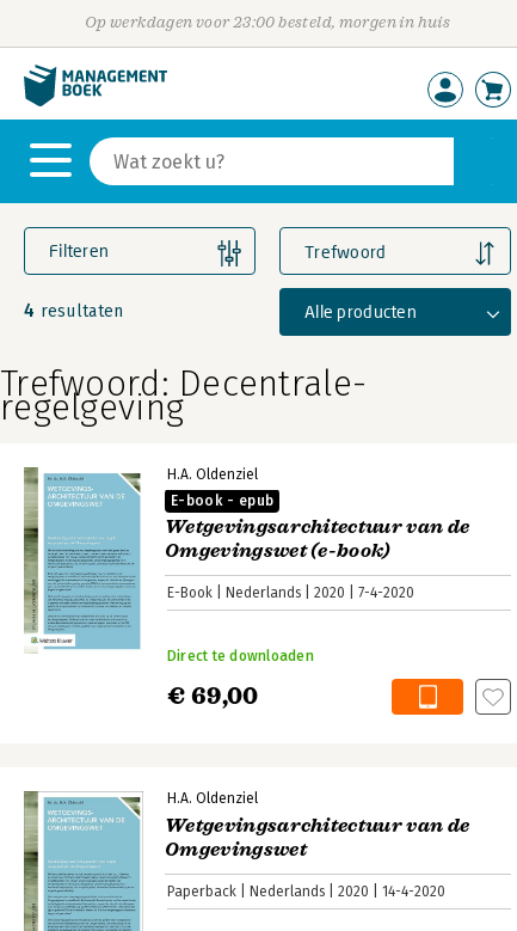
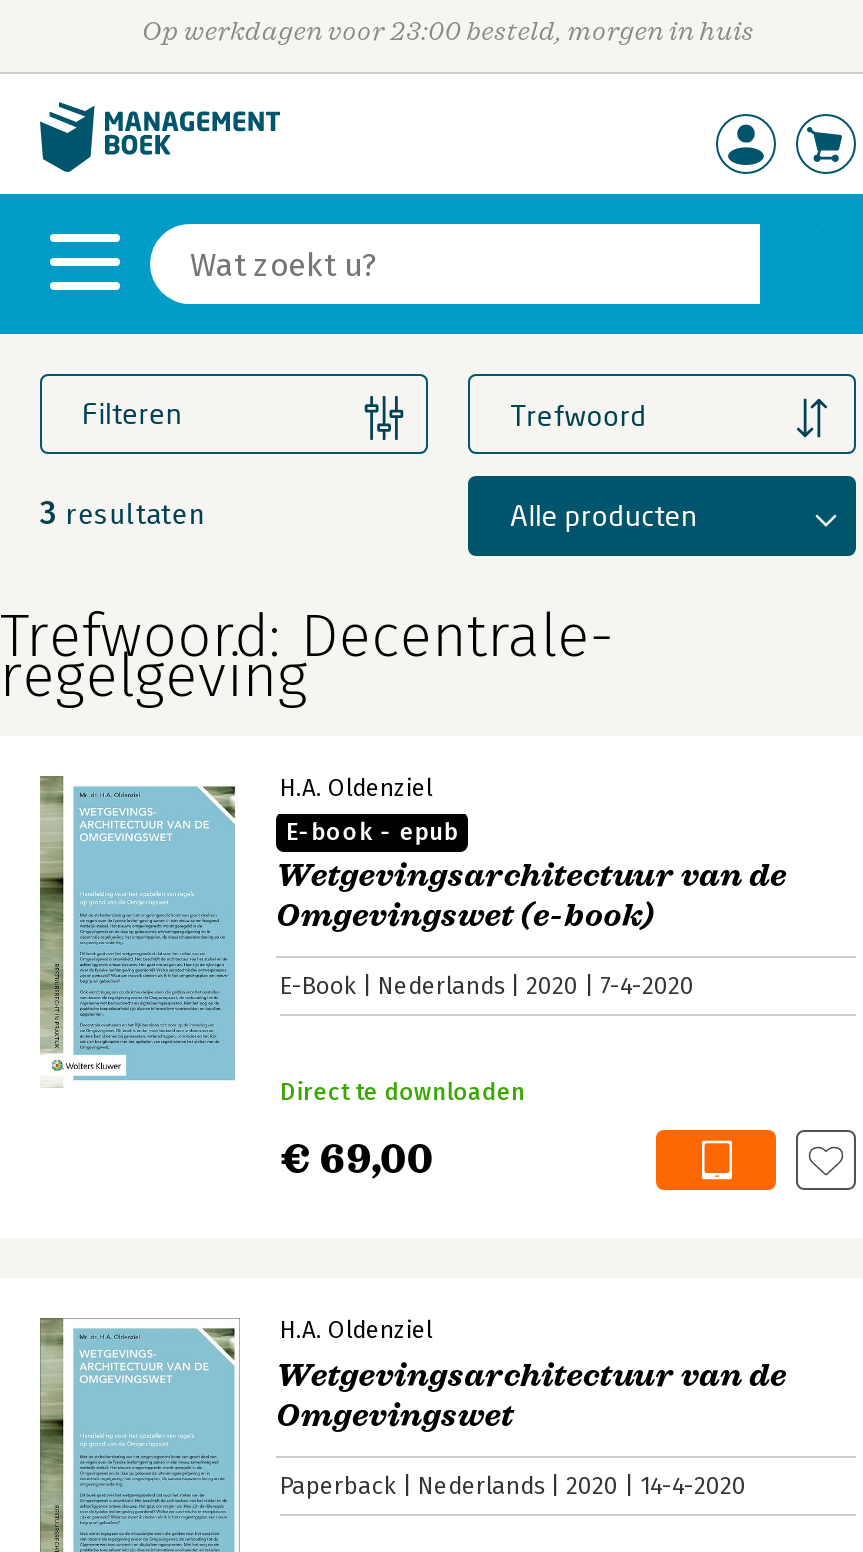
- 4 resultaten
+ 3 resultaten
